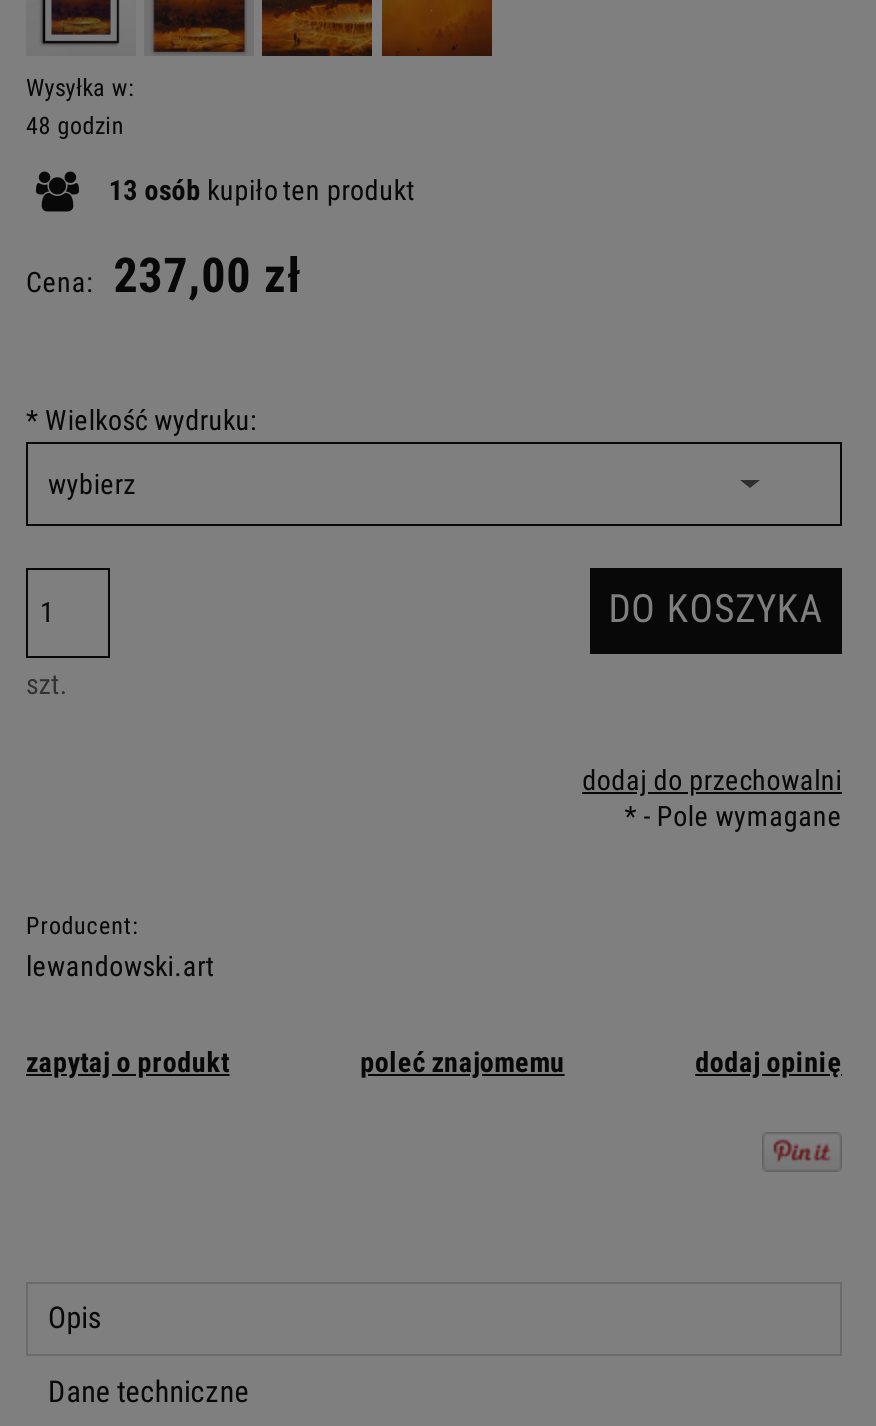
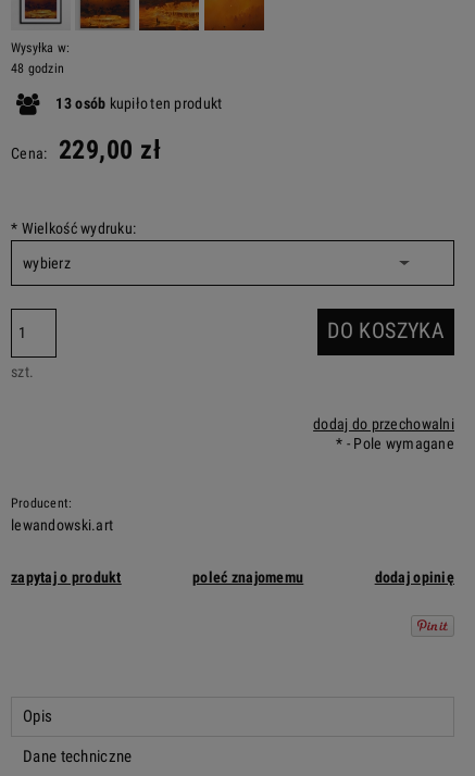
- Cena: 237,00 zł
+ Cena: 229,00 zł
